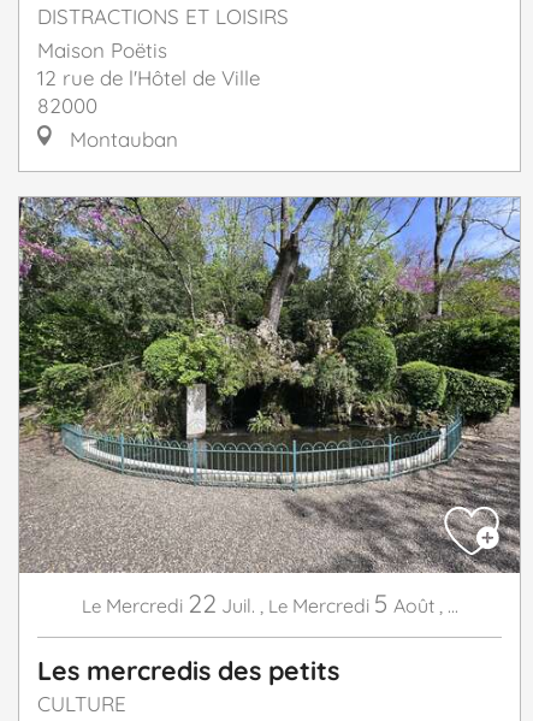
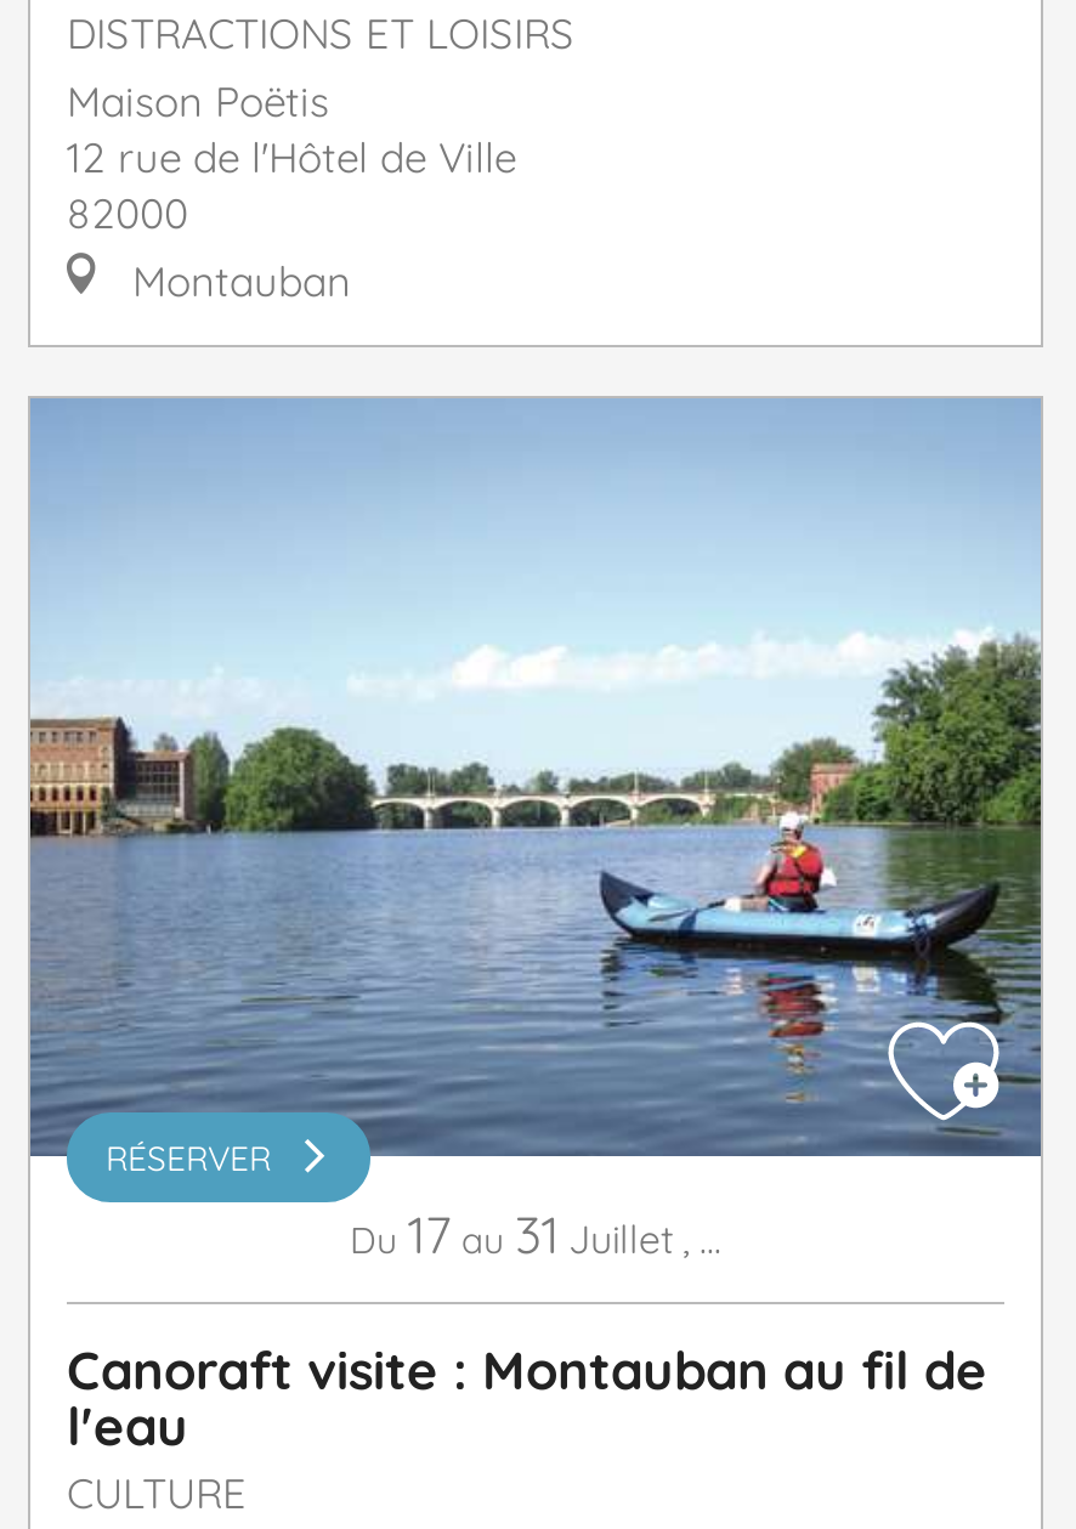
- [image]
- Le Mercredi 22 Juil., Le Mercredi 5 Août,...
+ [image]
+ RÉSERVER
+ Du 17 au 31 Juillet,...

- Les mercredis des petits
+ Canoraft visite : Montauban au fil de
+ l'eau
